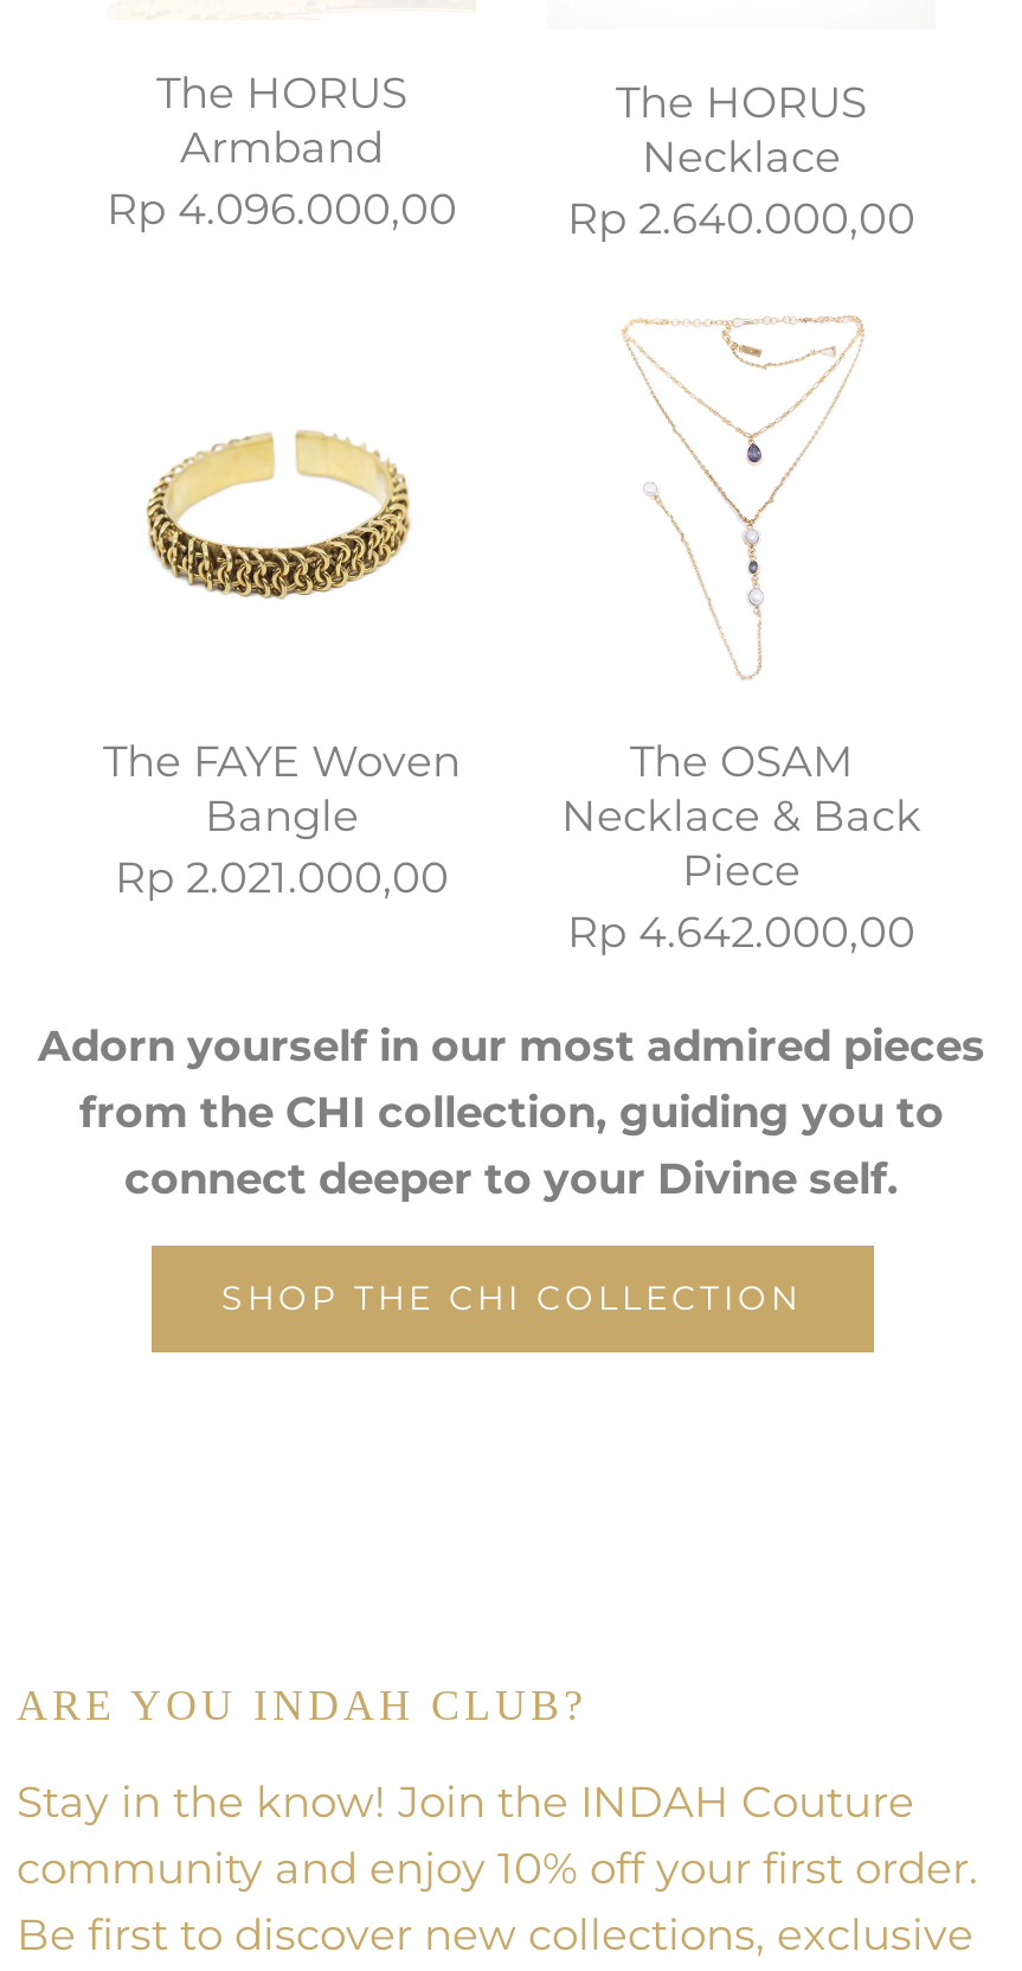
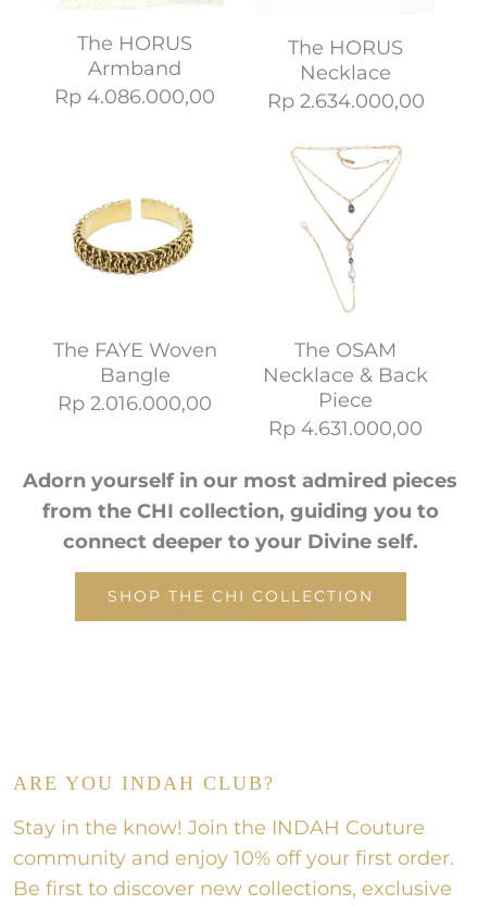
- Rp 4.096.000,00
+ Rp 4.086.000,00

- Rp 2.640.000,00
+ Rp 2.634.000,00

- Rp 2.021.000,00
+ Rp 2.016.000,00

- Rp 4.642.000,00
+ Rp 4.631.000,00
